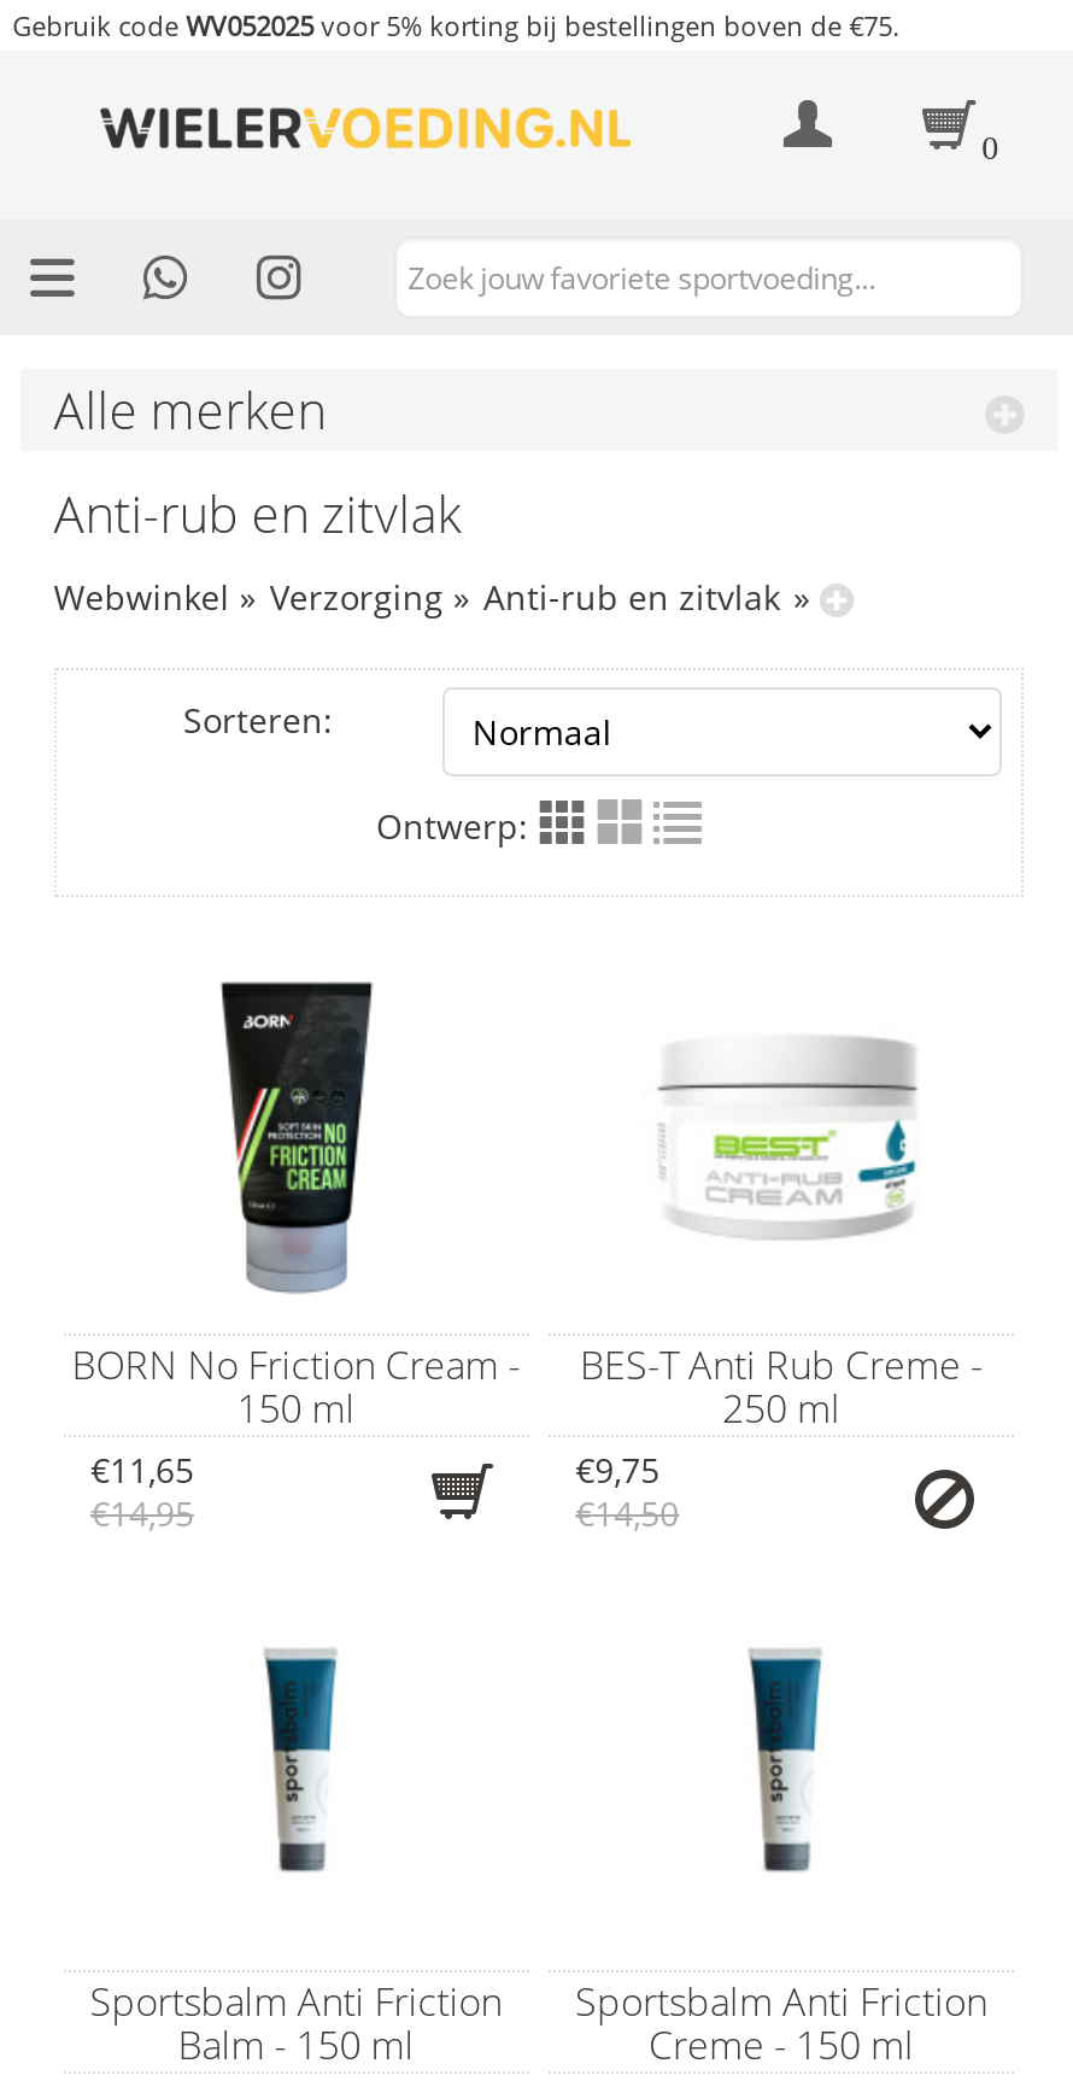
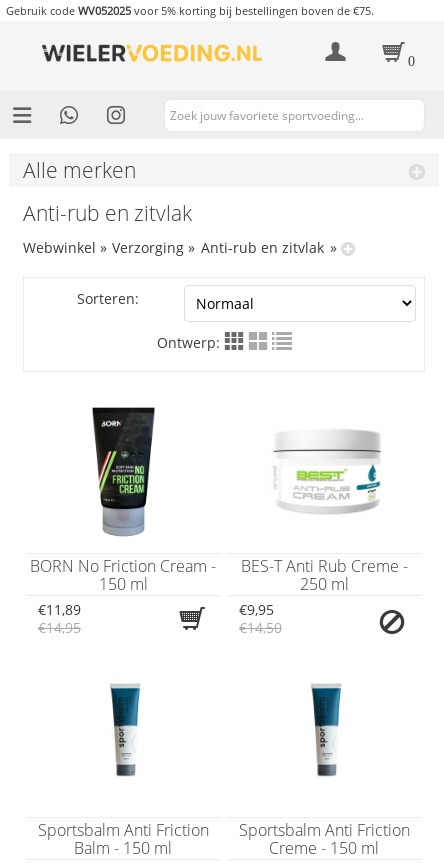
- €11,65
+ €11,89

- €9,75
+ €9,95
